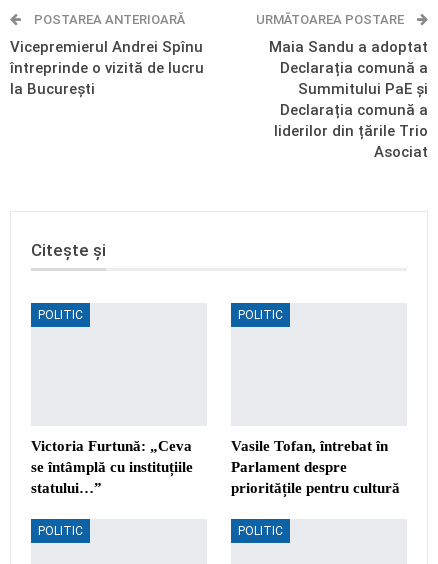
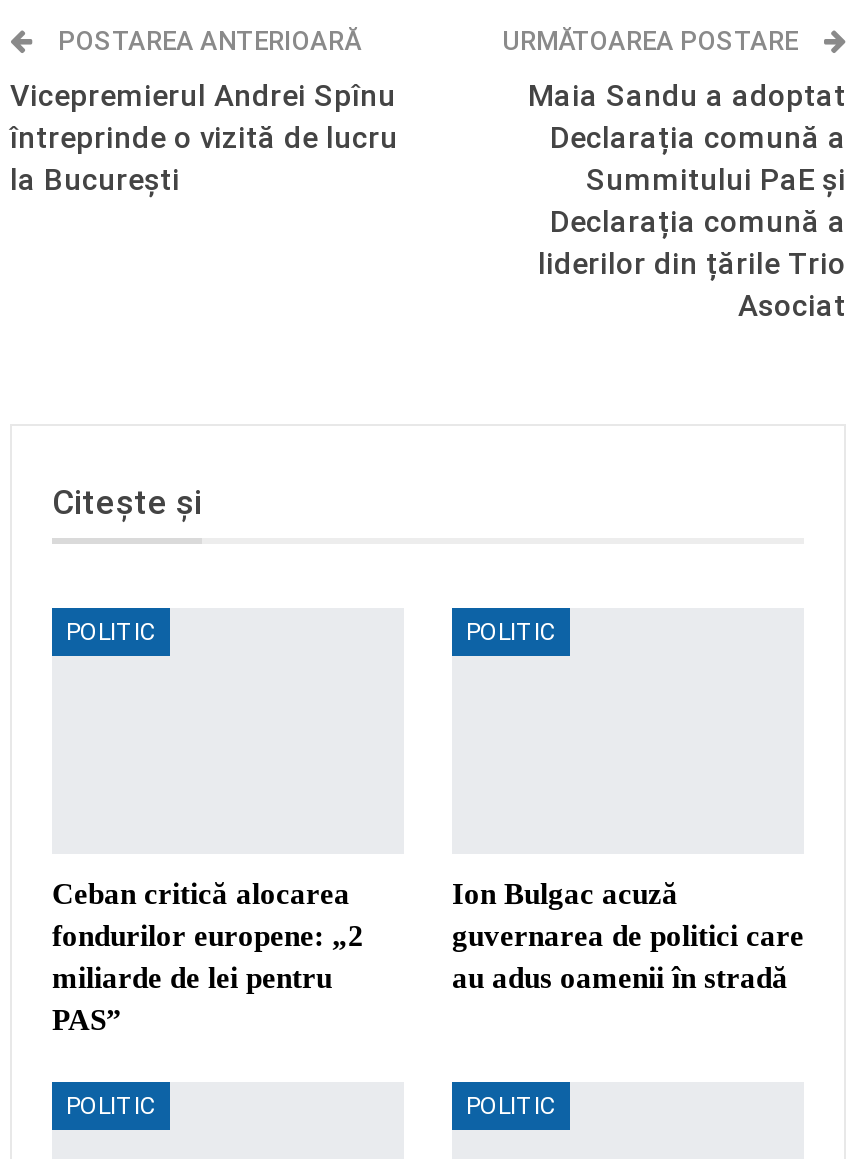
- Victoria Furtună: „Ceva
- se întâmplă cu instituțiile
- statului…”
+ Ceban critică alocarea
+ fondurilor europene: „2
+ miliarde de lei pentru
+ PAS”

- Vasile Tofan, întrebat în
- Parlament despre
- prioritățile pentru cultură
+ Ion Bulgac acuză
+ guvernarea de politici care
+ au adus oamenii în stradă
